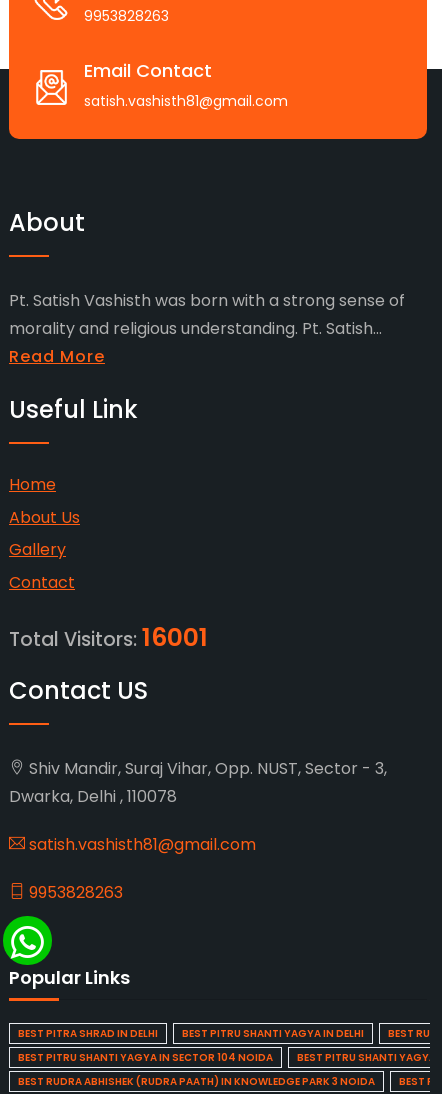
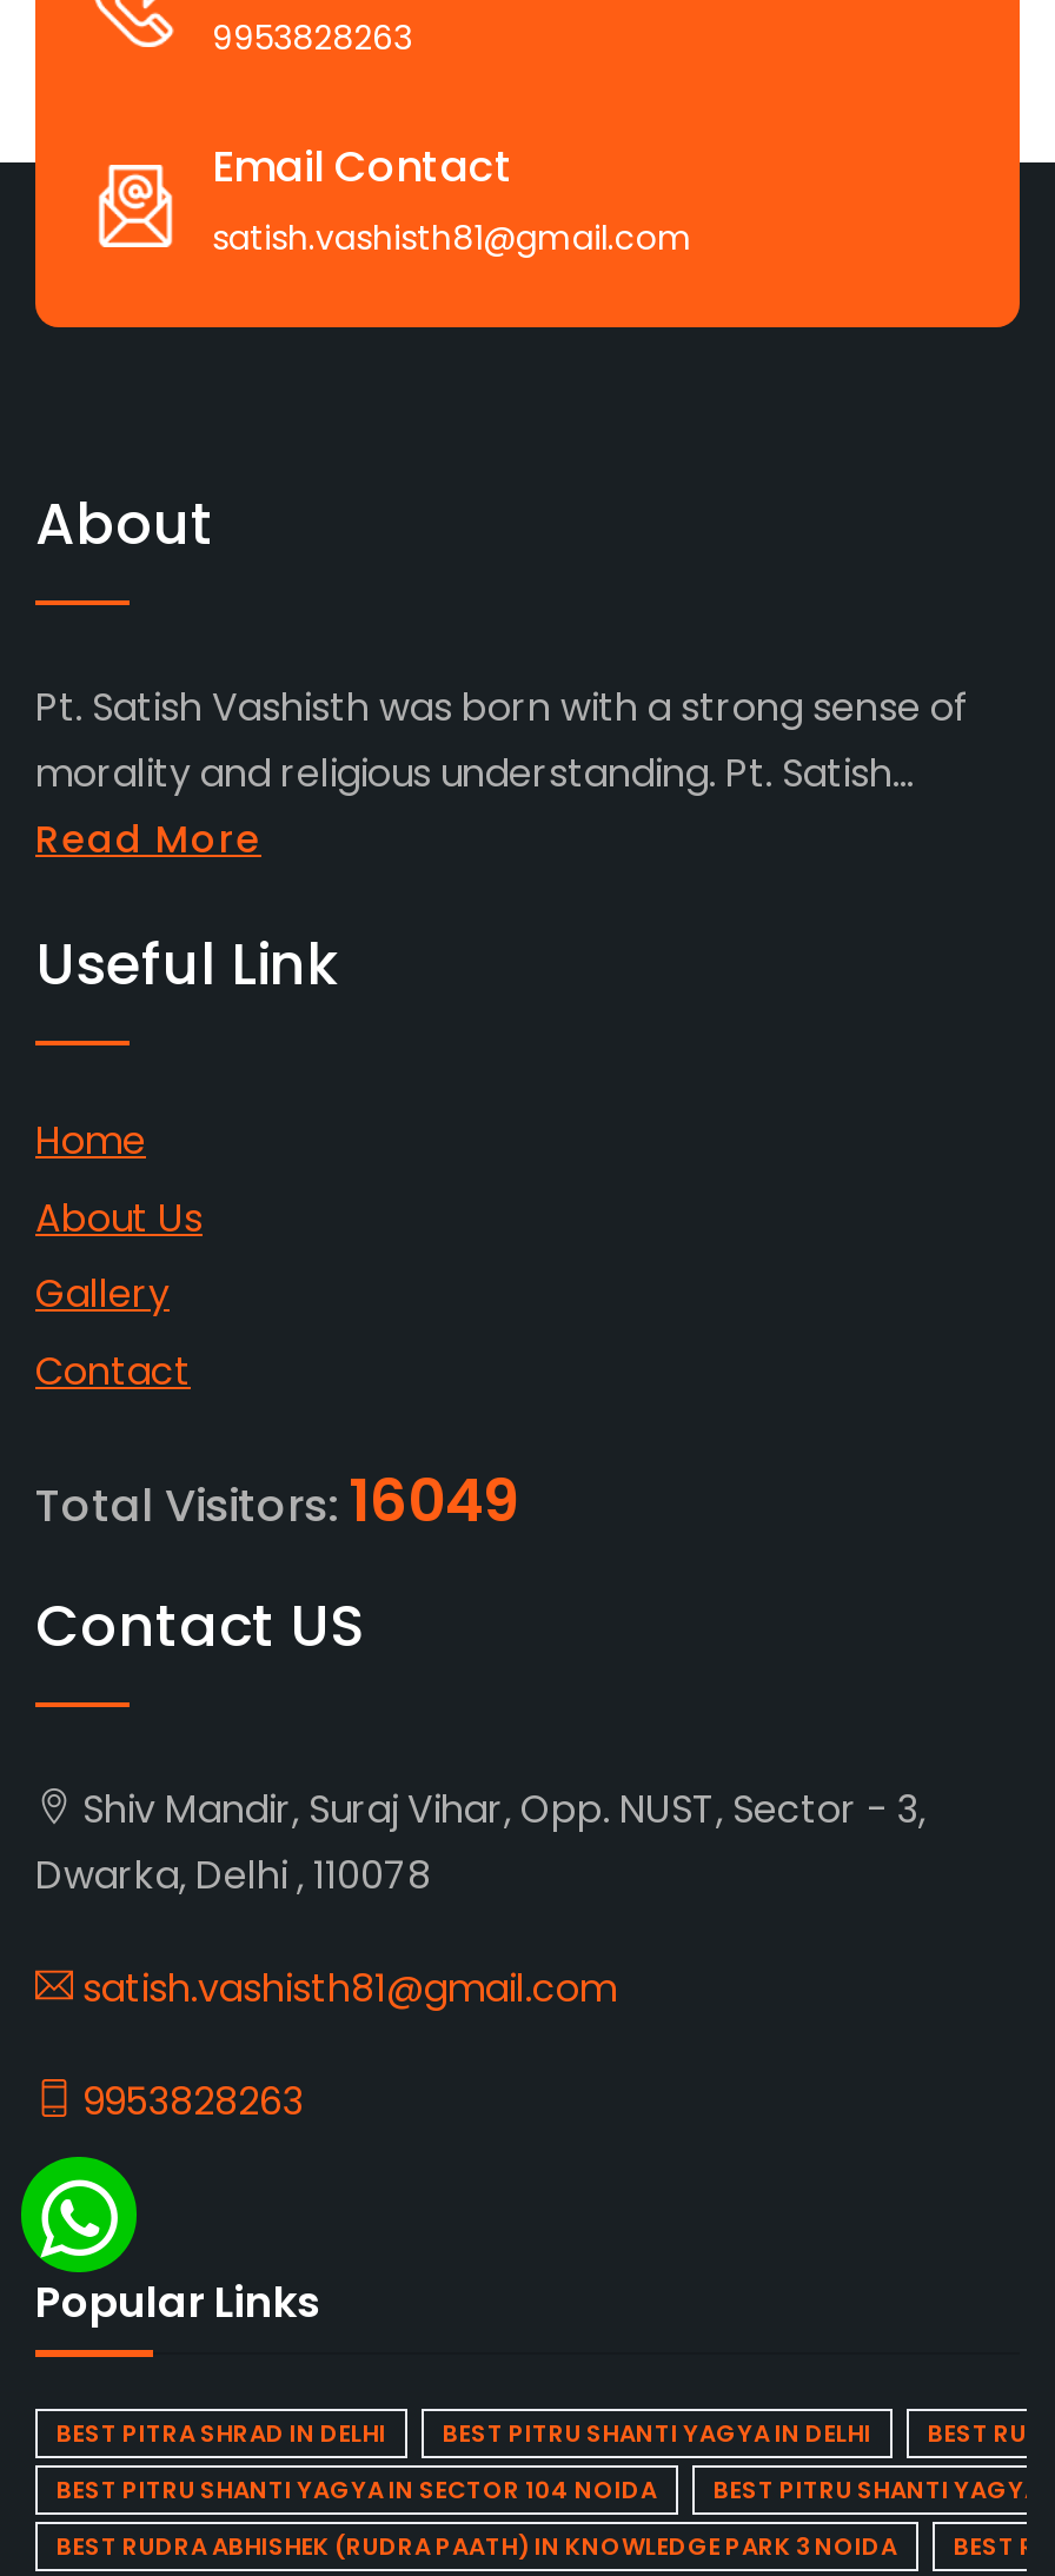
- Total Visitors: 16001
+ Total Visitors: 16049
